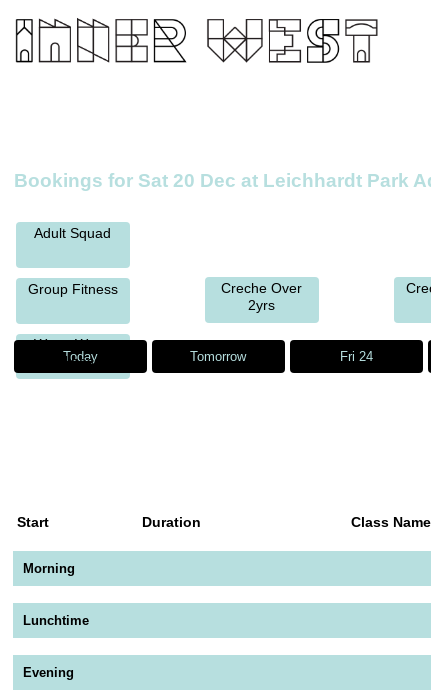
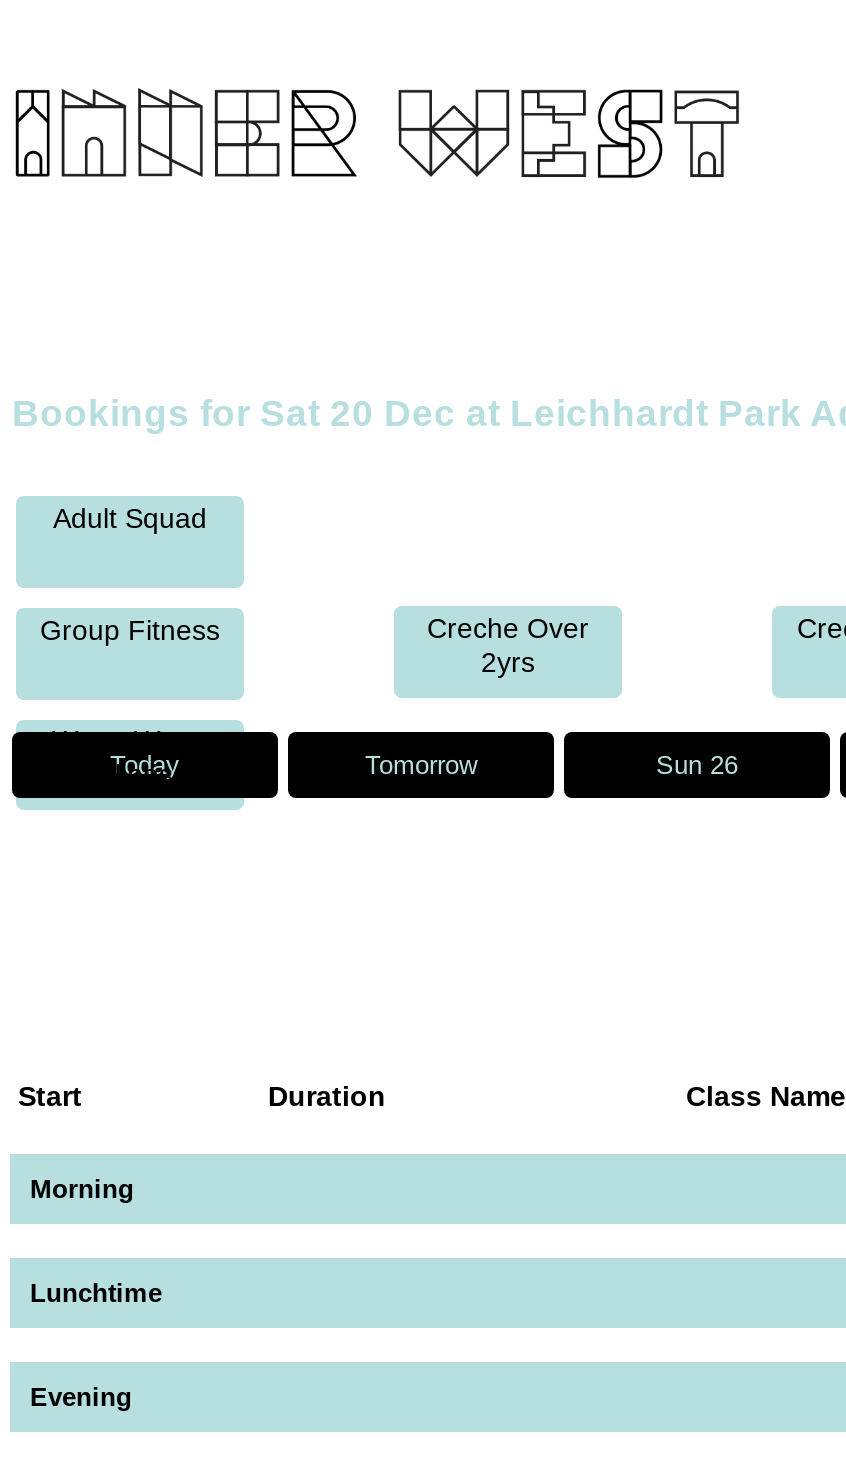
- Fri 24
+ Sun 26
